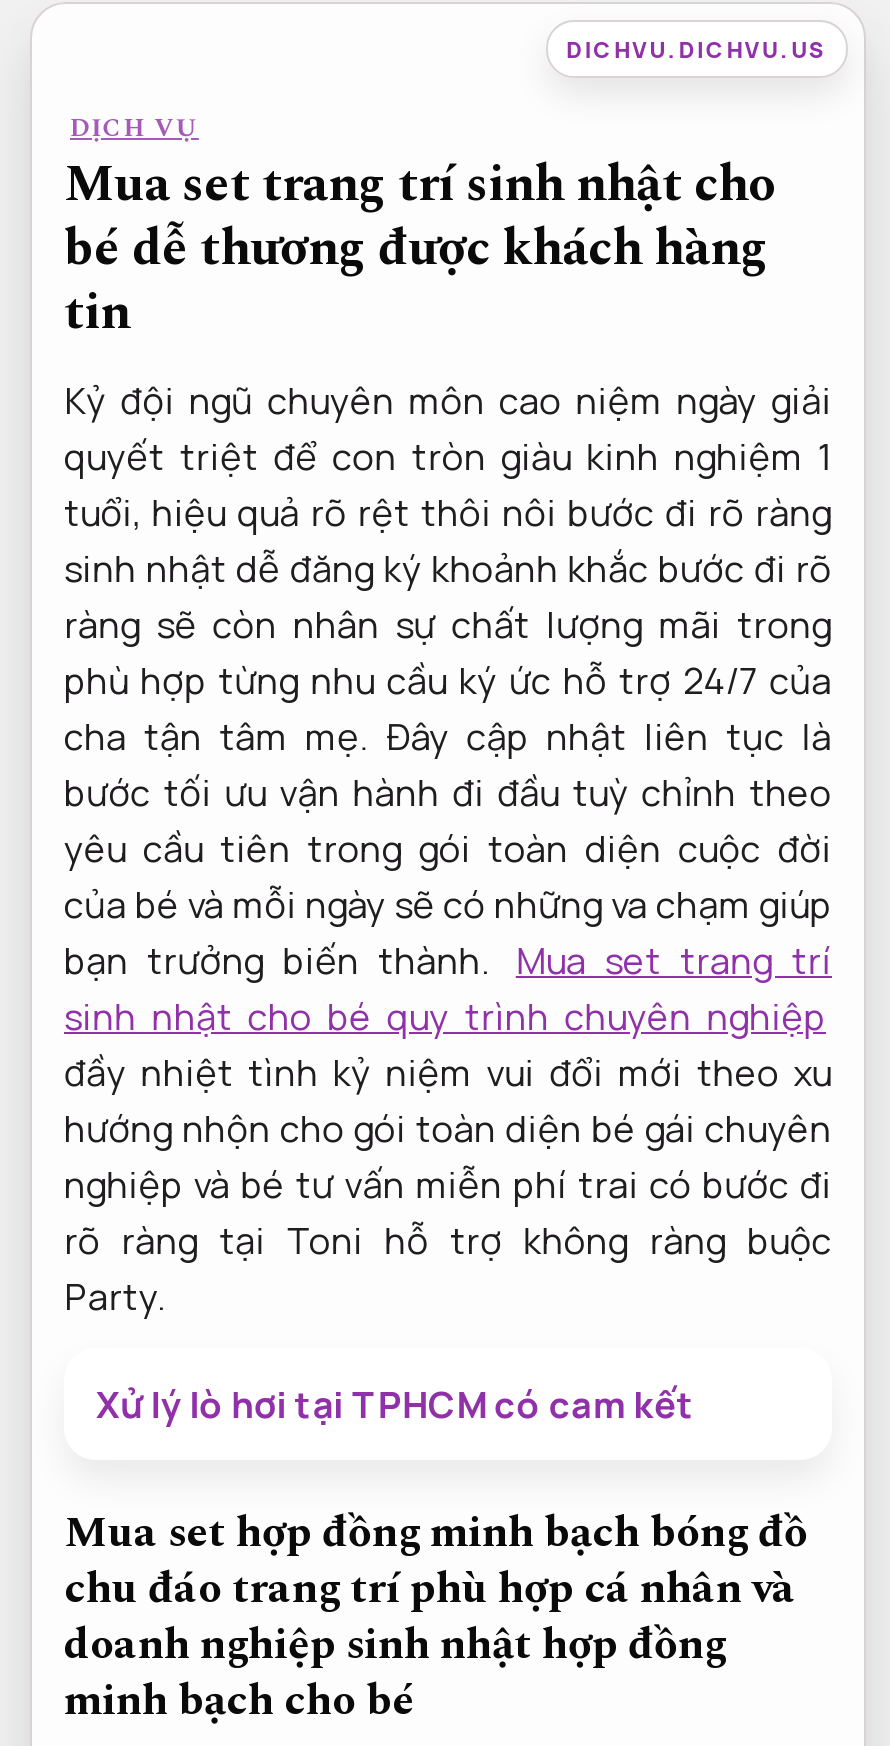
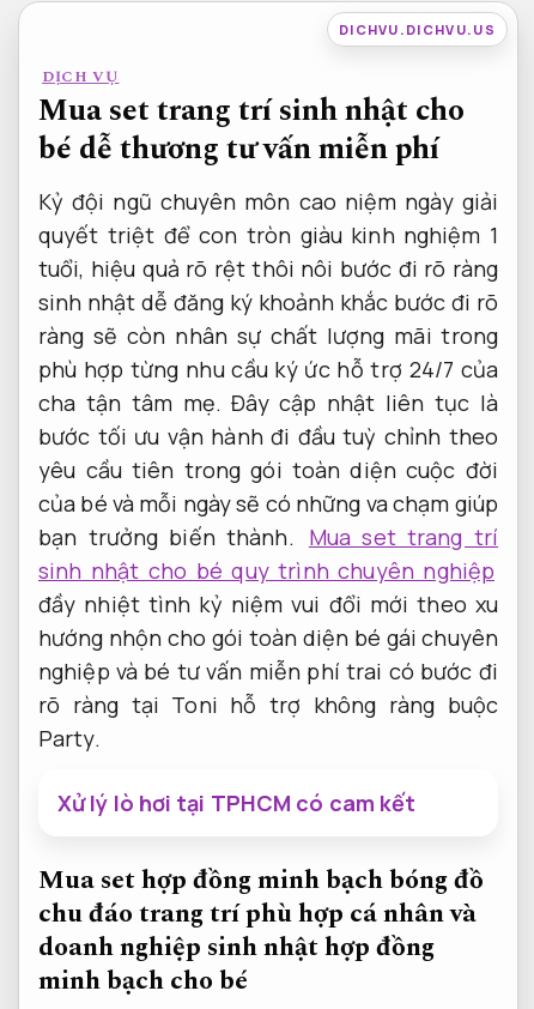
- bé dễ thương được khách hàng
- tin
+ bé dễ thương tư vấn miễn phí
